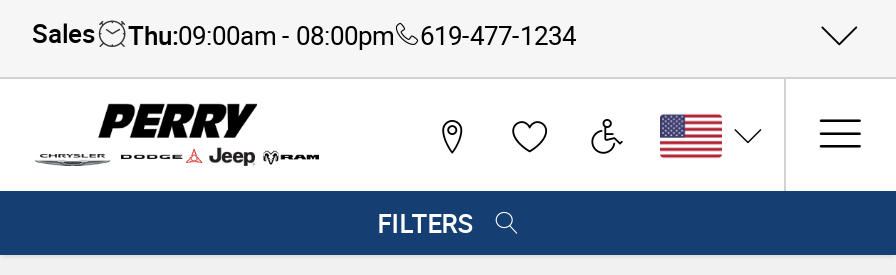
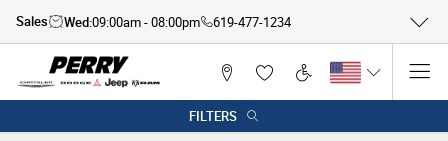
- Sales Thu:09:00am - 08:00pm 619-477-1234
+ Sales Wed:09:00am - 08:00pm 619-477-1234
